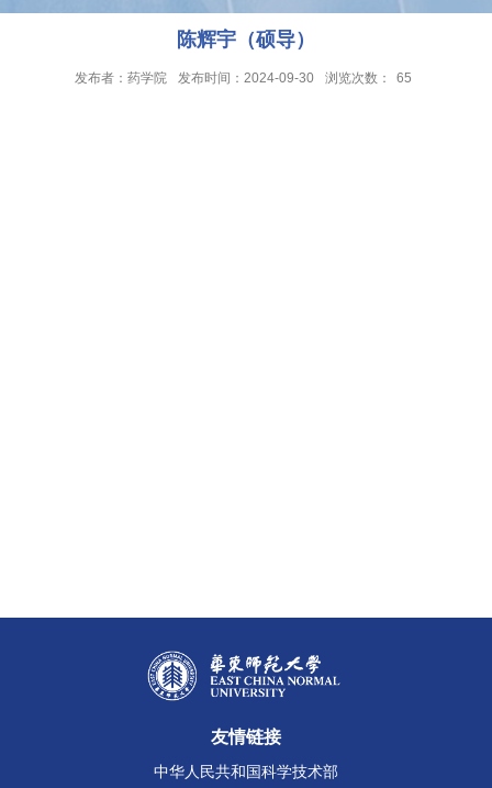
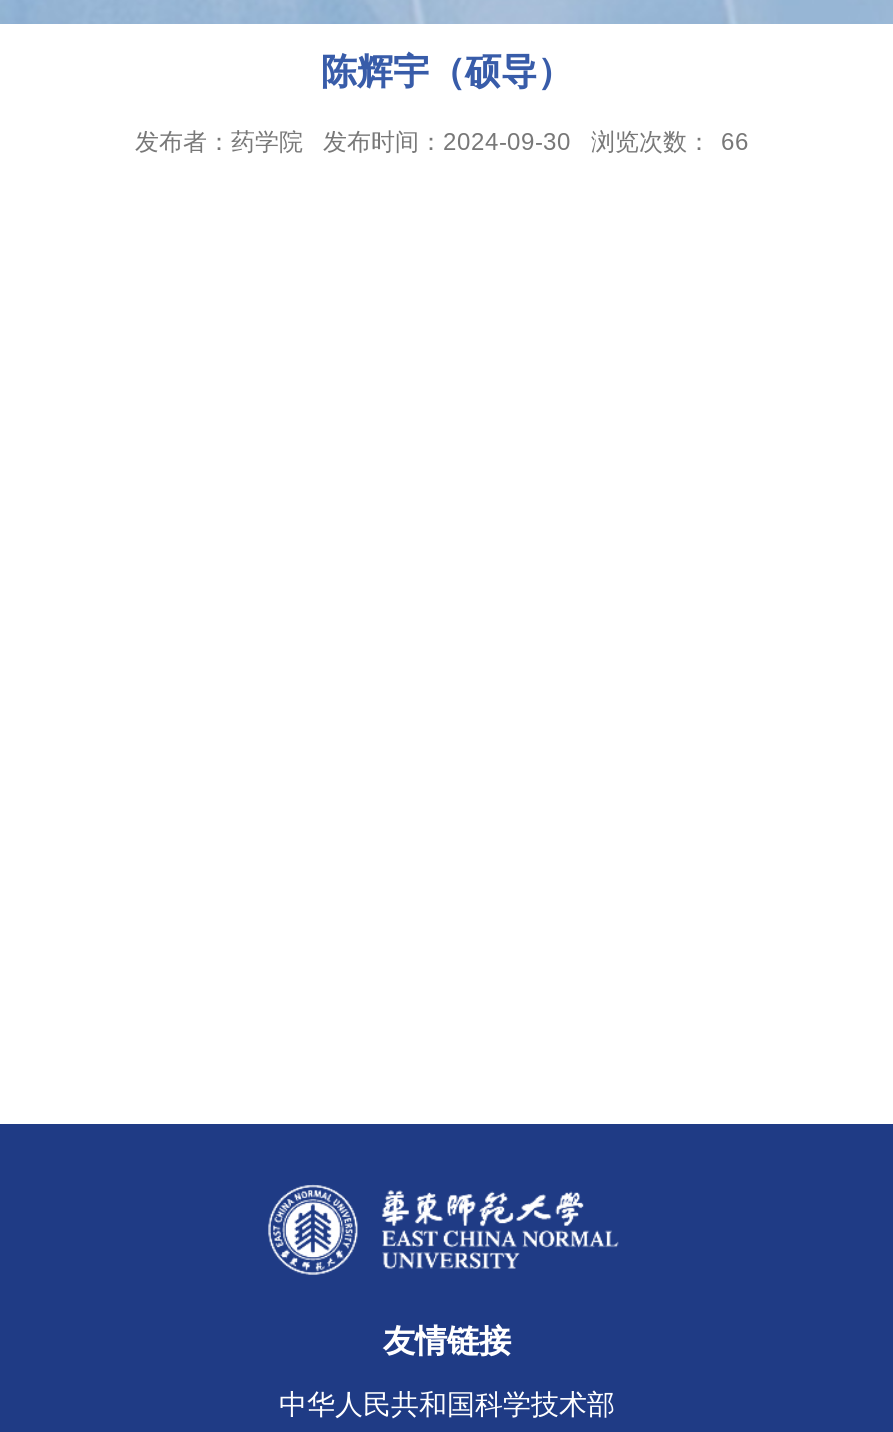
- 发布者：药学院 发布时间：2024-09-30 浏览次数： 65
+ 发布者：药学院 发布时间：2024-09-30 浏览次数： 66
